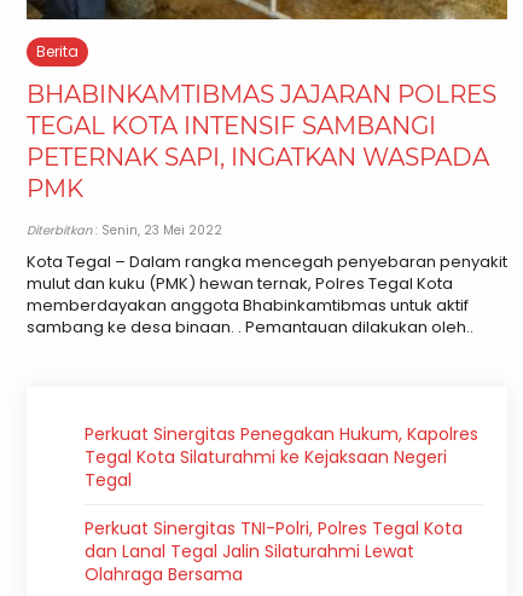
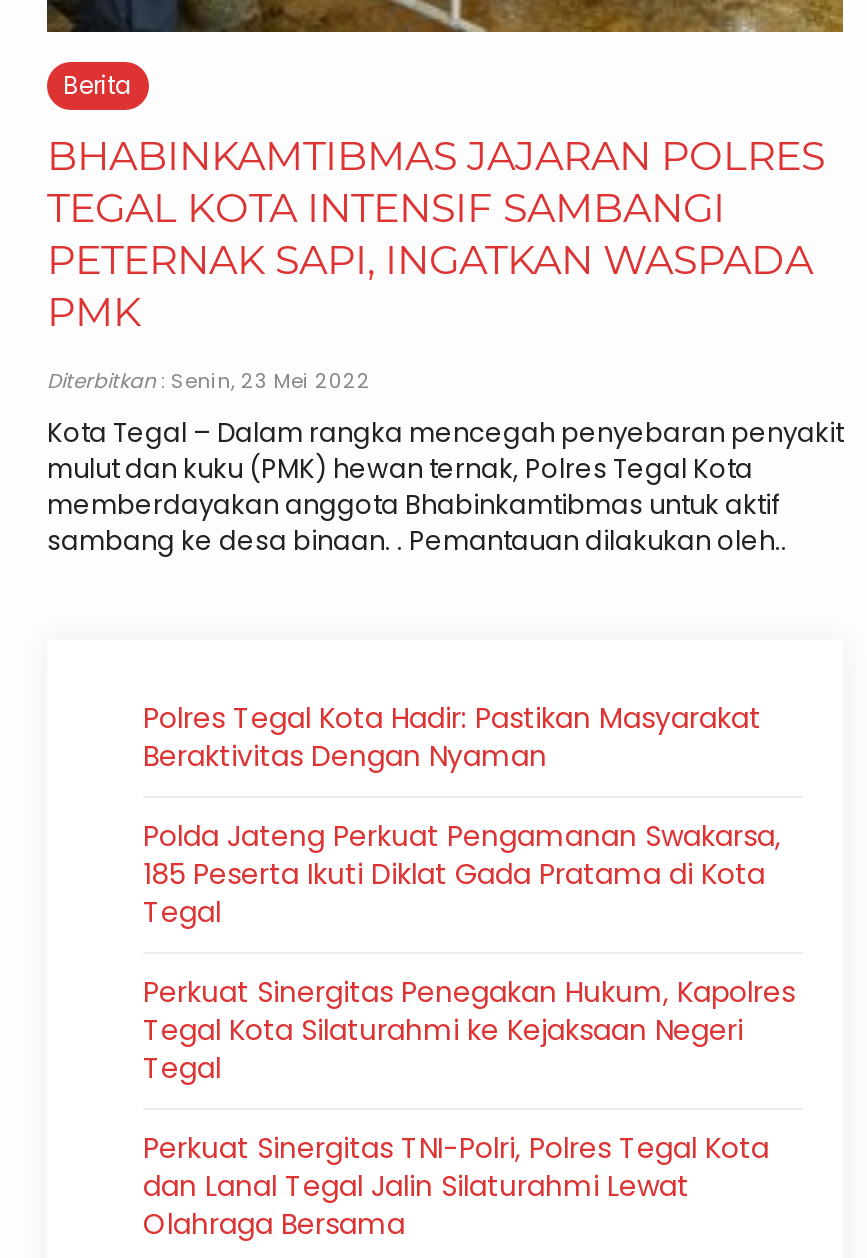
+ Polres Tegal Kota Hadir: Pastikan Masyarakat
+ Beraktivitas Dengan Nyaman
+ Polda Jateng Perkuat Pengamanan Swakarsa,
+ 185 Peserta Ikuti Diklat Gada Pratama di Kota
+ Tegal
